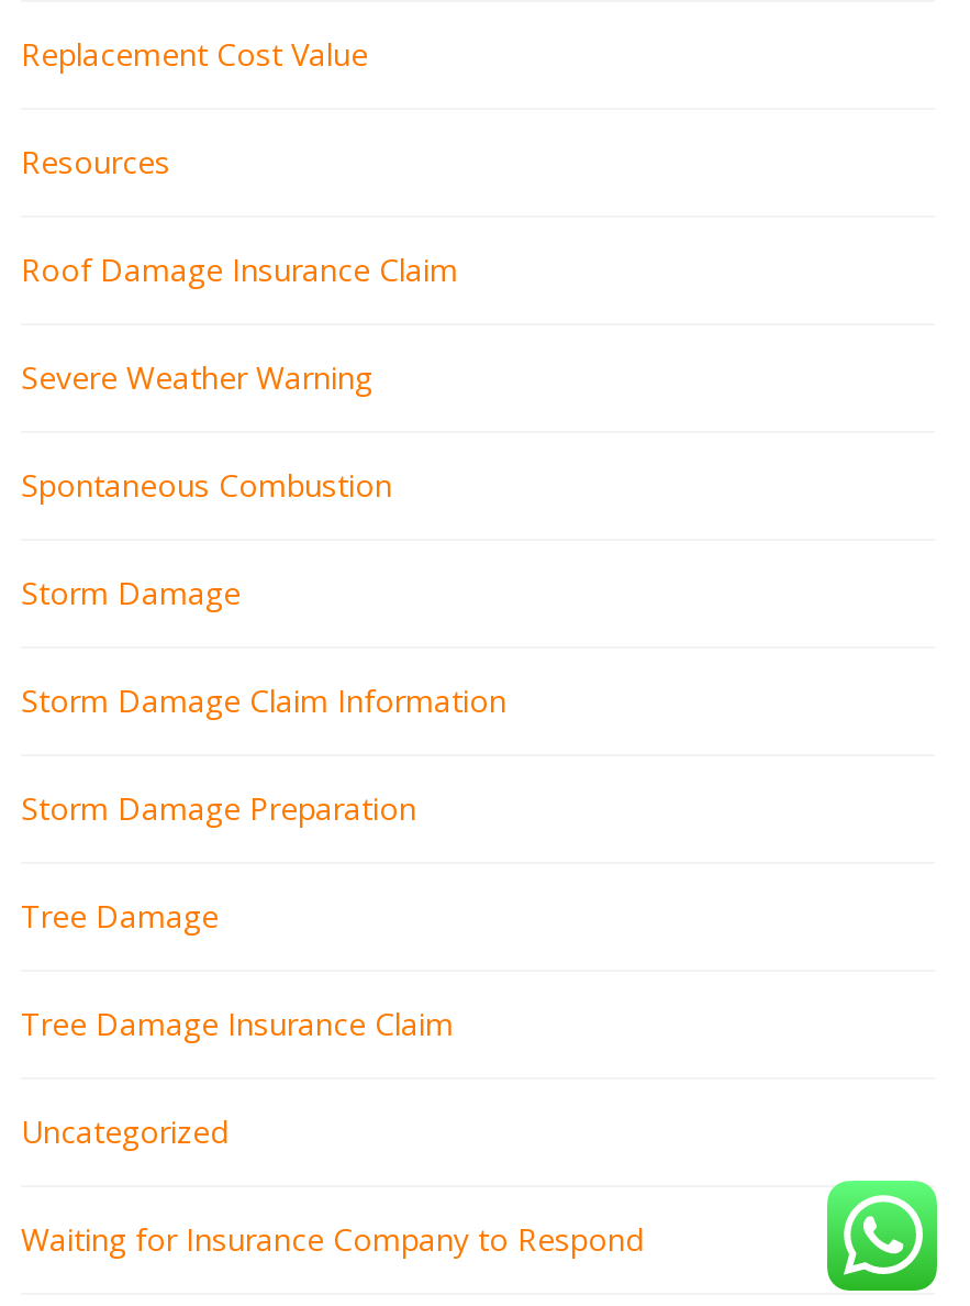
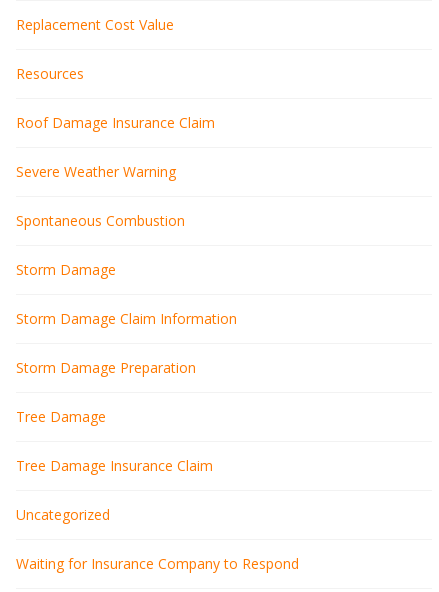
- [image]
